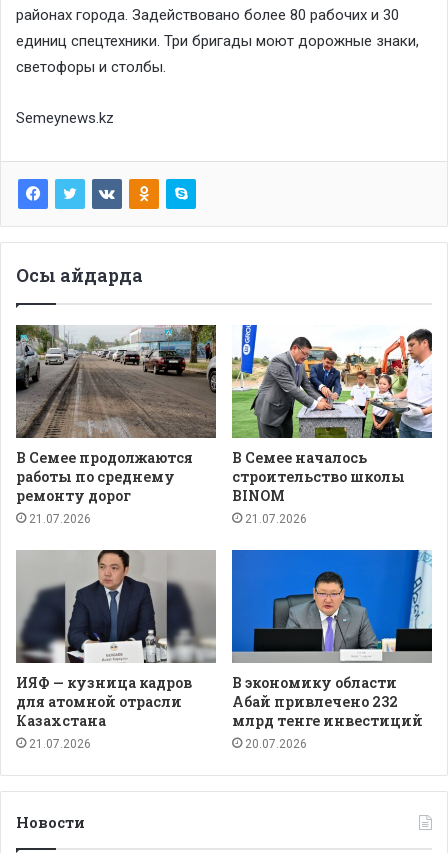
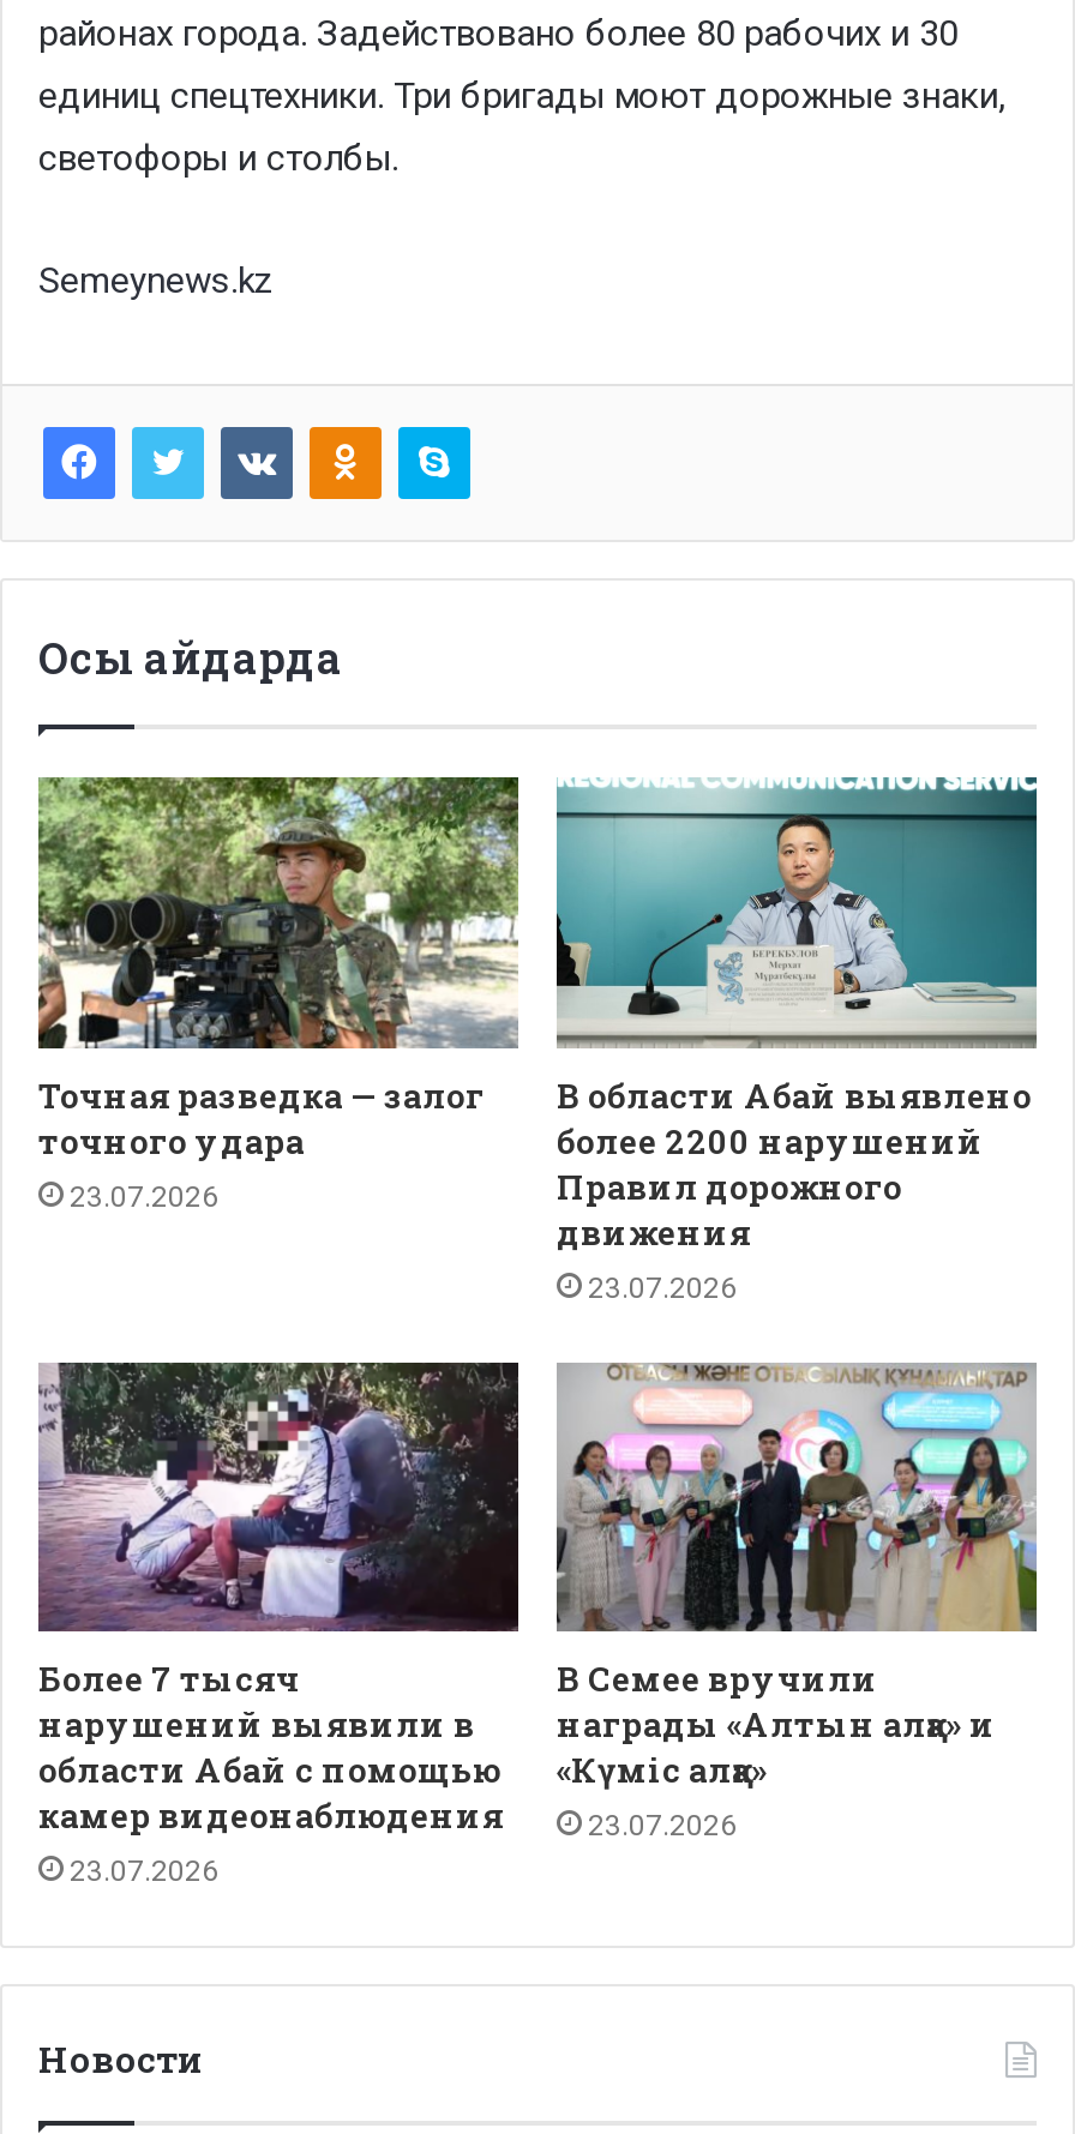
- [image]
+ [image]

- [image]
+ [image]

- В Семее продолжаются
- работы по среднему
- ремонту дорог
- 21.07.2026
+ Точная разведка — залог
+ точного удара
+ 23.07.2026

- В Семее началось
- строительство школы
- BINOM
- 21.07.2026
+ В области Абай выявлено
+ более 2200 нарушений
+ Правил дорожного
+ движения
+ 23.07.2026

- [image]
- ИЯФ — кузница кадров
- для атомной отрасли
- Казахстана
- 21.07.2026
+ [image]
+ Более 7 тысяч
+ нарушений выявили в
+ области Абай с помощью
+ камер видеонаблюдения
+ 23.07.2026

- [image]
- В экономику области
- Абай привлечено 232
- млрд тенге инвестиций
- 20.07.2026
+ [image]
+ В Семее вручили
+ награды «Алтын алқа» и
+ «Күміс алқа»
+ 23.07.2026
